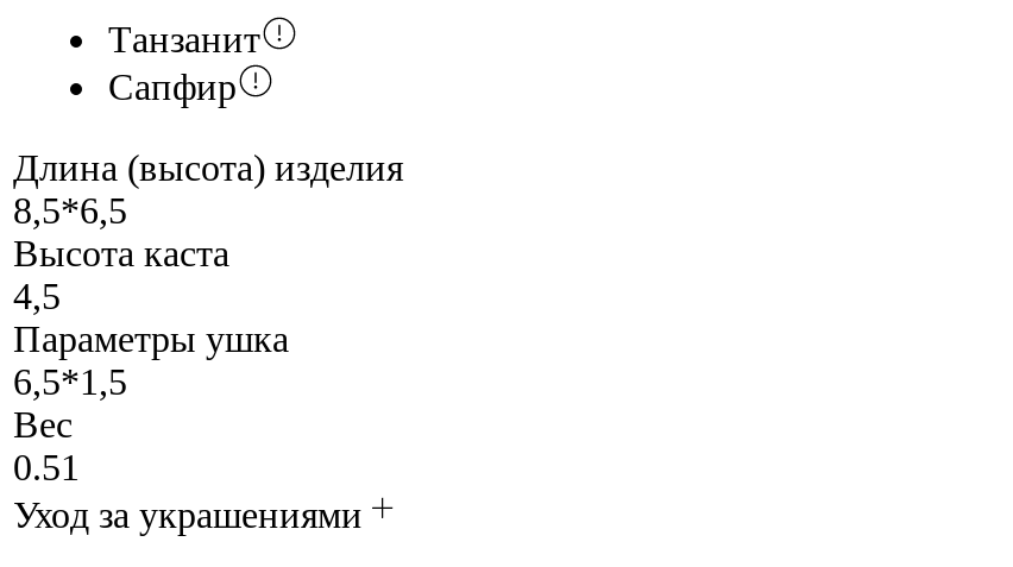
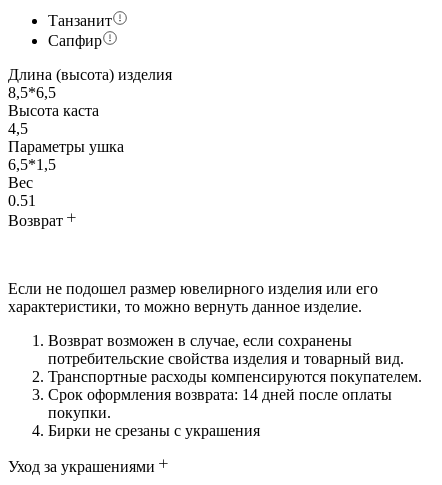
+ Возврат

+ Если не подошел размер ювелирного изделия или его
+ характеристики, то можно вернуть данное изделие.
+ Возврат возможен в случае, если сохранены
+ потребительские свойства изделия и товарный вид.
+ Транспортные расходы компенсируются покупателем.
+ Срок оформления возврата: 14 дней после оплаты
+ покупки.
+ Бирки не срезаны с украшения
